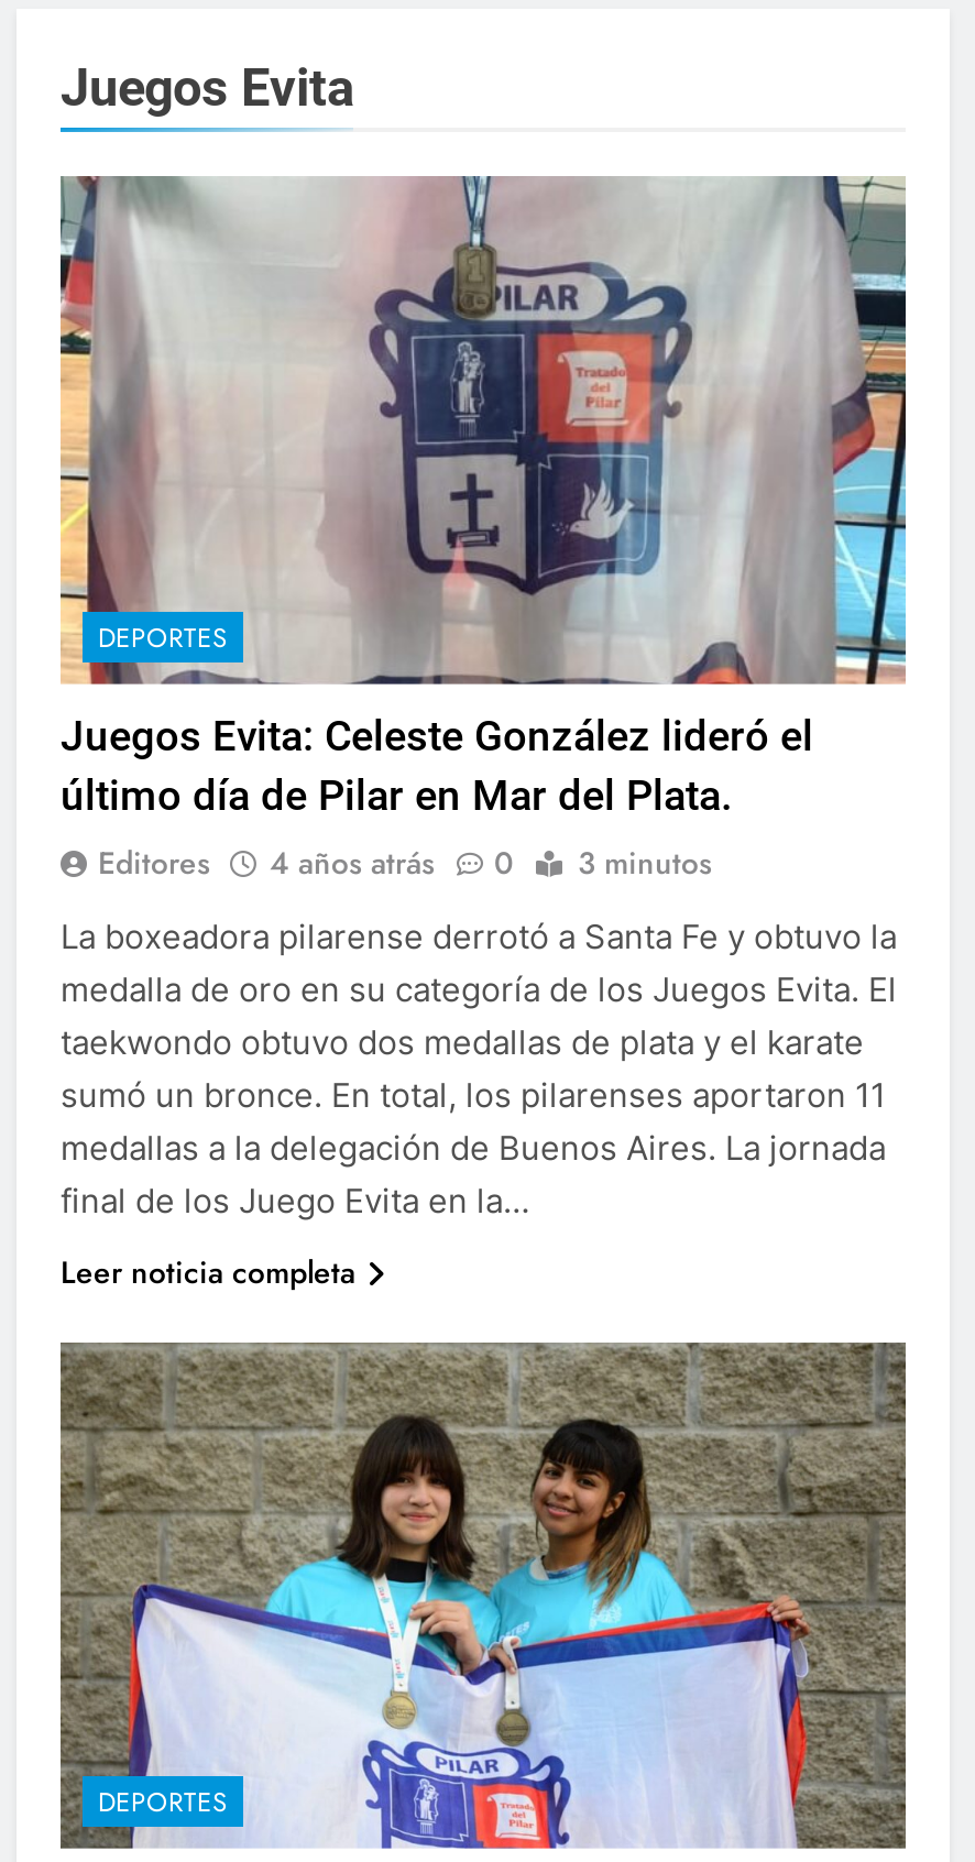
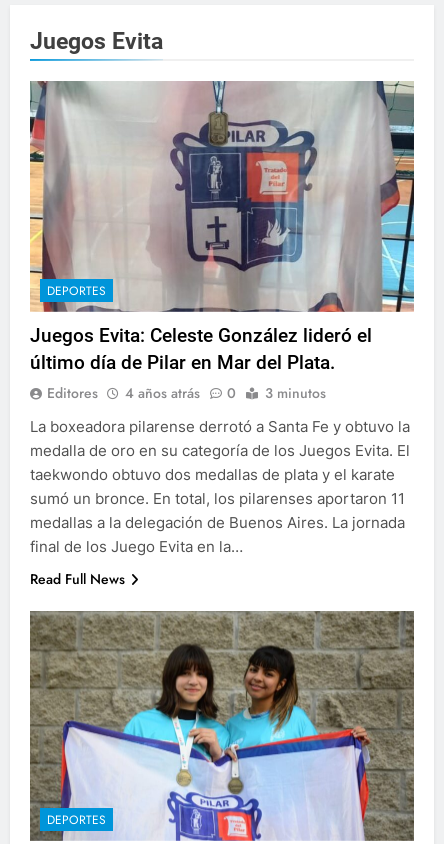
- Leer noticia completa
+ Read Full News
